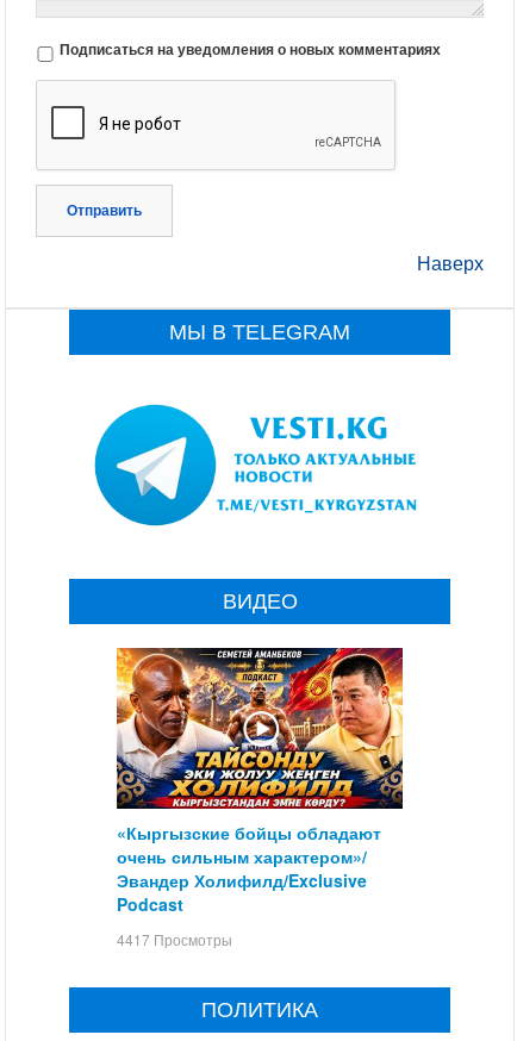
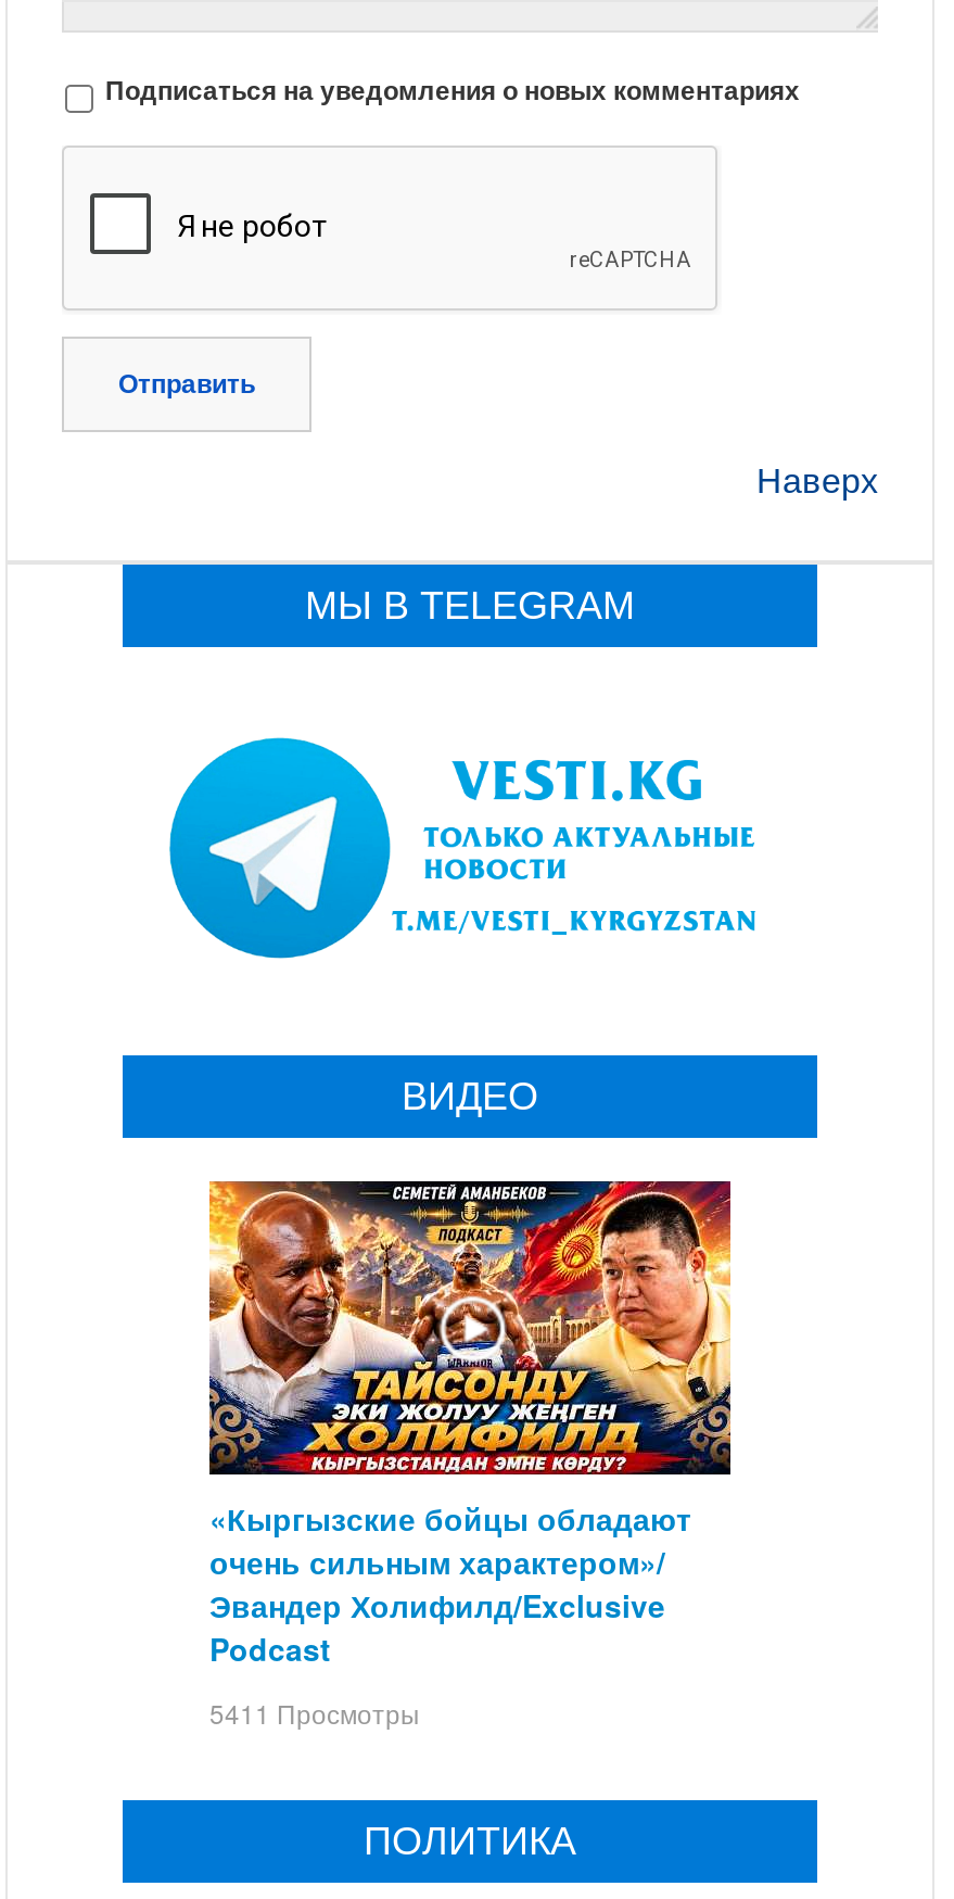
- 4417 Просмотры
+ 5411 Просмотры
